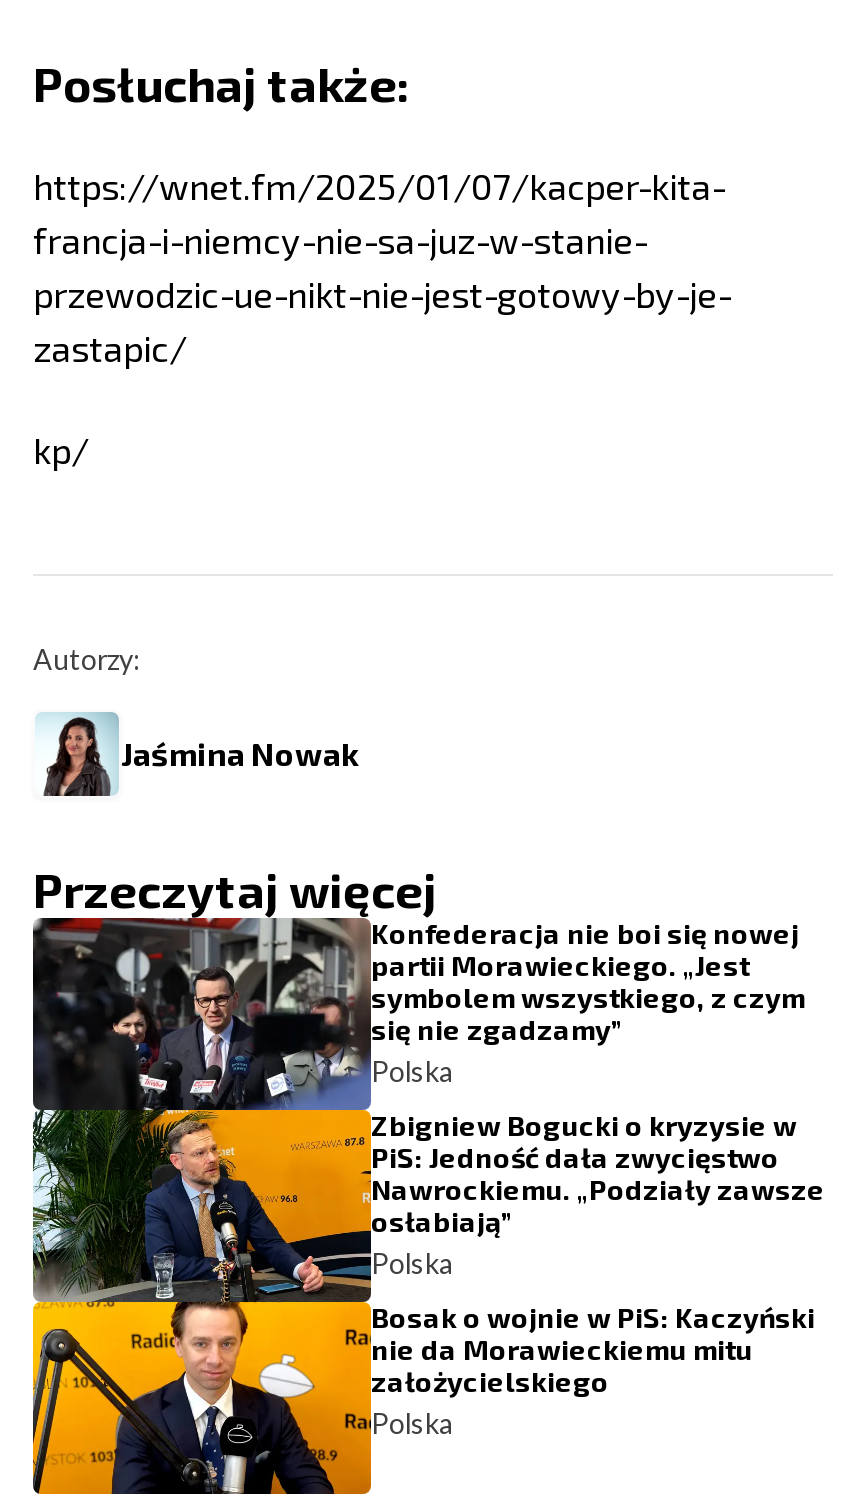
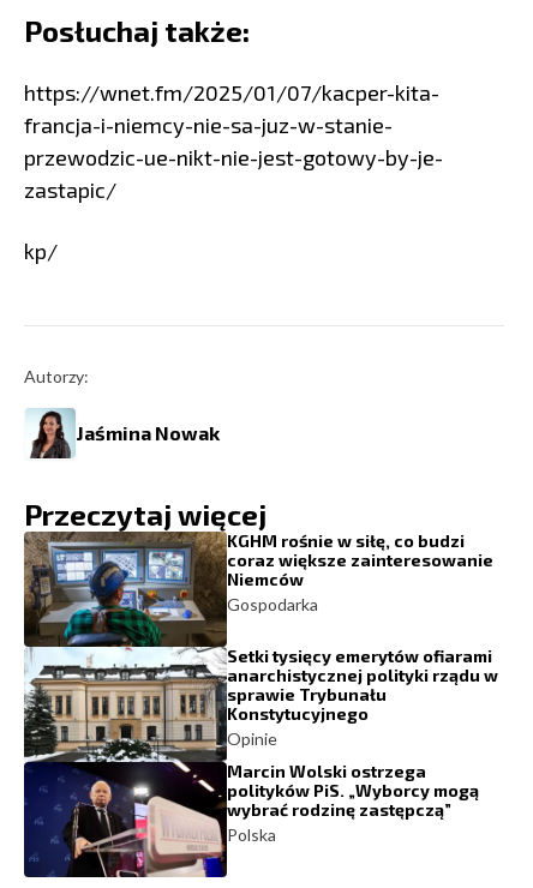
- [image]
- Konfederacja nie boi się nowej
- partii Morawieckiego. „Jest
- symbolem wszystkiego, z czym
- się nie zgadzamy”
- Polska
+ [image]
+ KGHM rośnie w siłę, co budzi
+ coraz większe zainteresowanie
+ Niemców
+ Gospodarka

- Zbigniew Bogucki o kryzysie w
- PiS: Jedność dała zwycięstwo
- Nawrockiemu. „Podziały zawsze
- osłabiają”
- Polska
+ Setki tysięcy emerytów ofiarami
+ anarchistycznej polityki rządu w
+ sprawie Trybunału
+ Konstytucyjnego
+ Opinie

- Bosak o wojnie w PiS: Kaczyński
- nie da Morawieckiemu mitu
- założycielskiego
+ Marcin Wolski ostrzega
+ polityków PiS. „Wyborcy mogą
+ wybrać rodzinę zastępczą”
